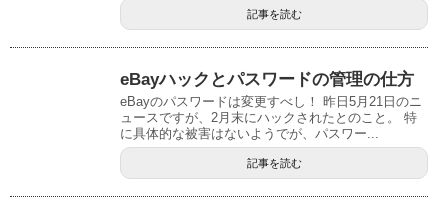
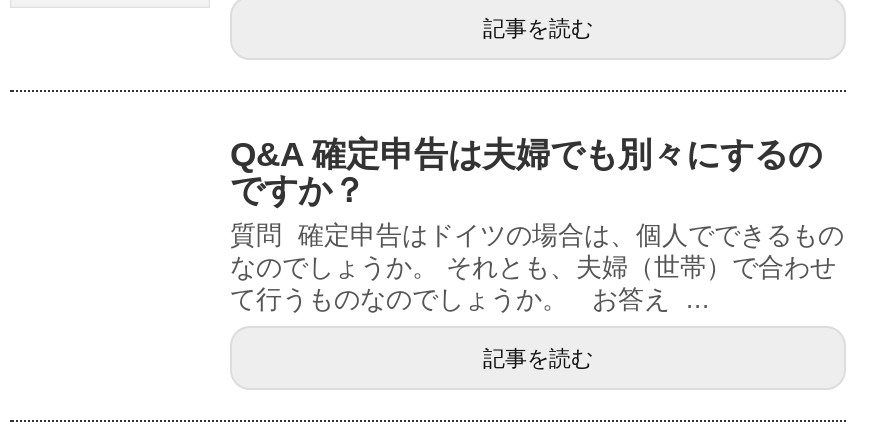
- eBayハックとパスワードの管理の仕方
- eBayのパスワードは変更すべし！ 昨日5月21日のニ
- ュースですが、2月末にハックされたとのこと。 特
- に具体的な被害はないようでが、パスワー...
+ Q&A 確定申告は夫婦でも別々にするの
+ ですか？
+ 質問 確定申告はドイツの場合は、個人でできるもの
+ なのでしょうか。 それとも、夫婦（世帯）で合わせ
+ て行うものなのでしょうか。 お答え ...
